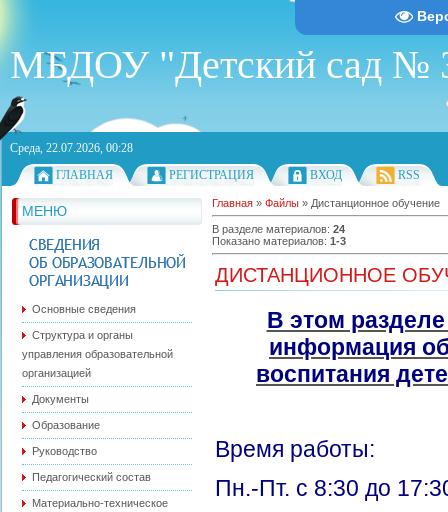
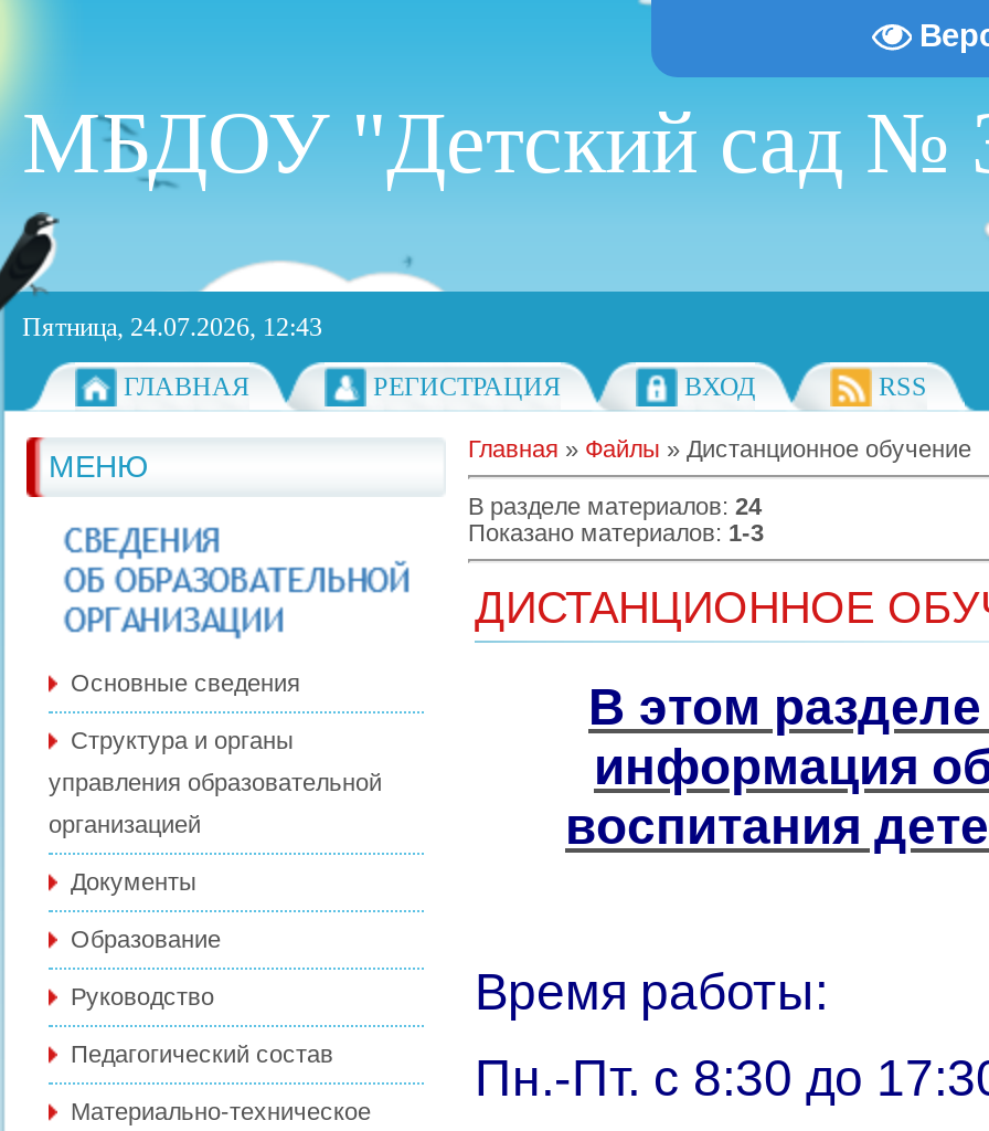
- Среда, 22.07.2026, 00:28
+ Пятница, 24.07.2026, 12:43
